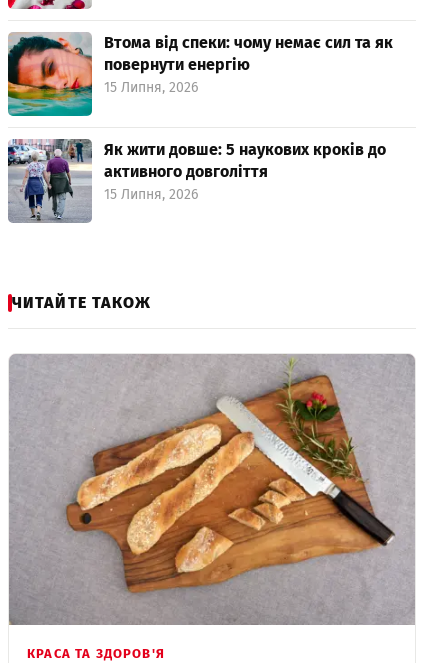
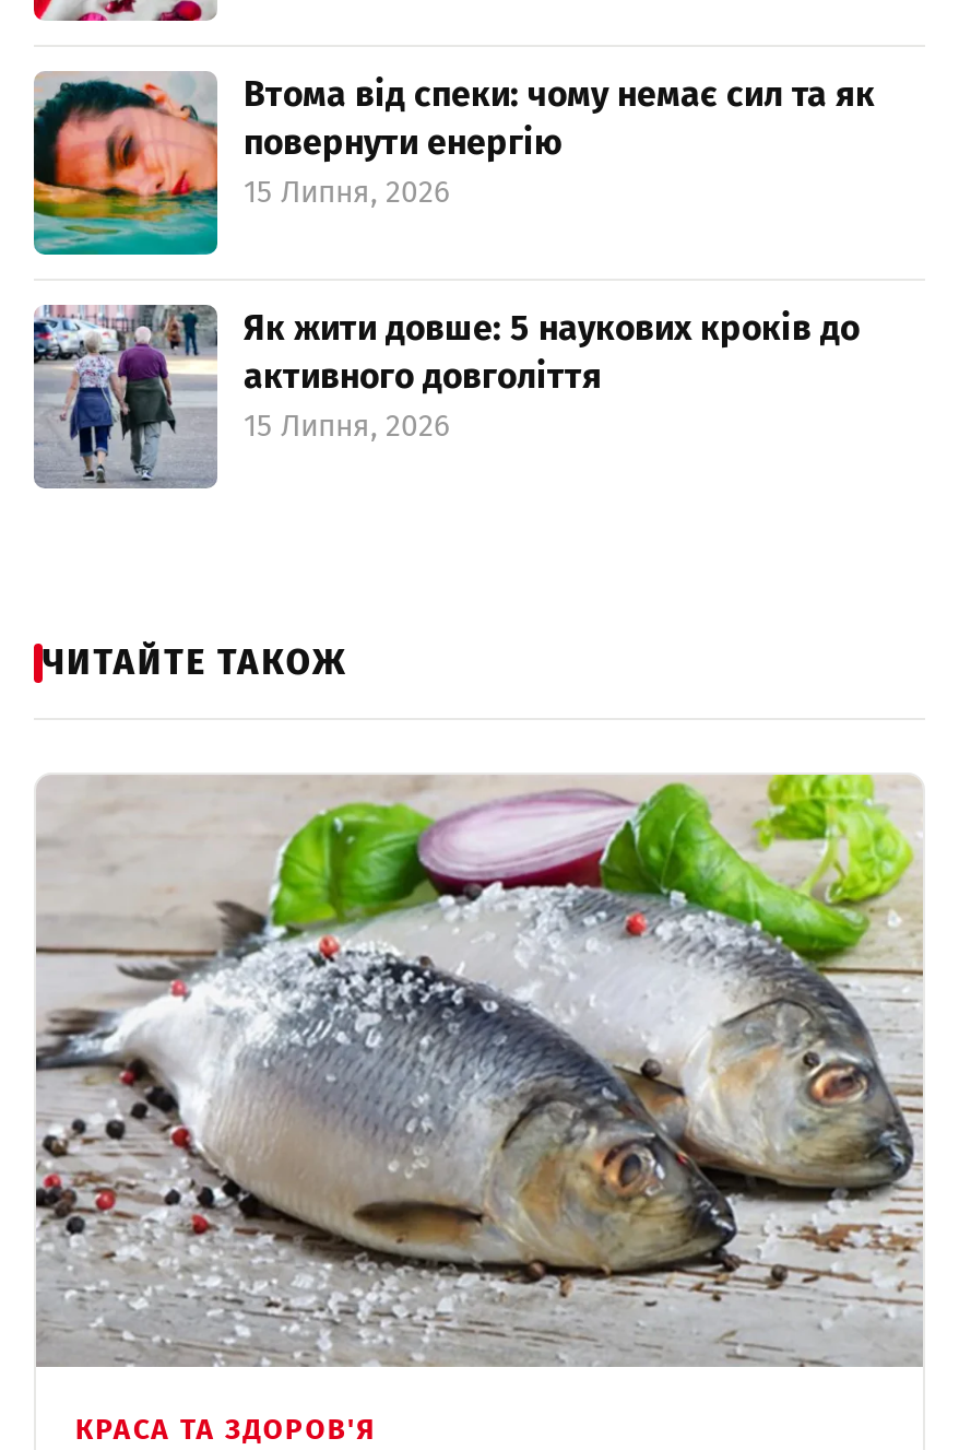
- [image]
+ [image]
